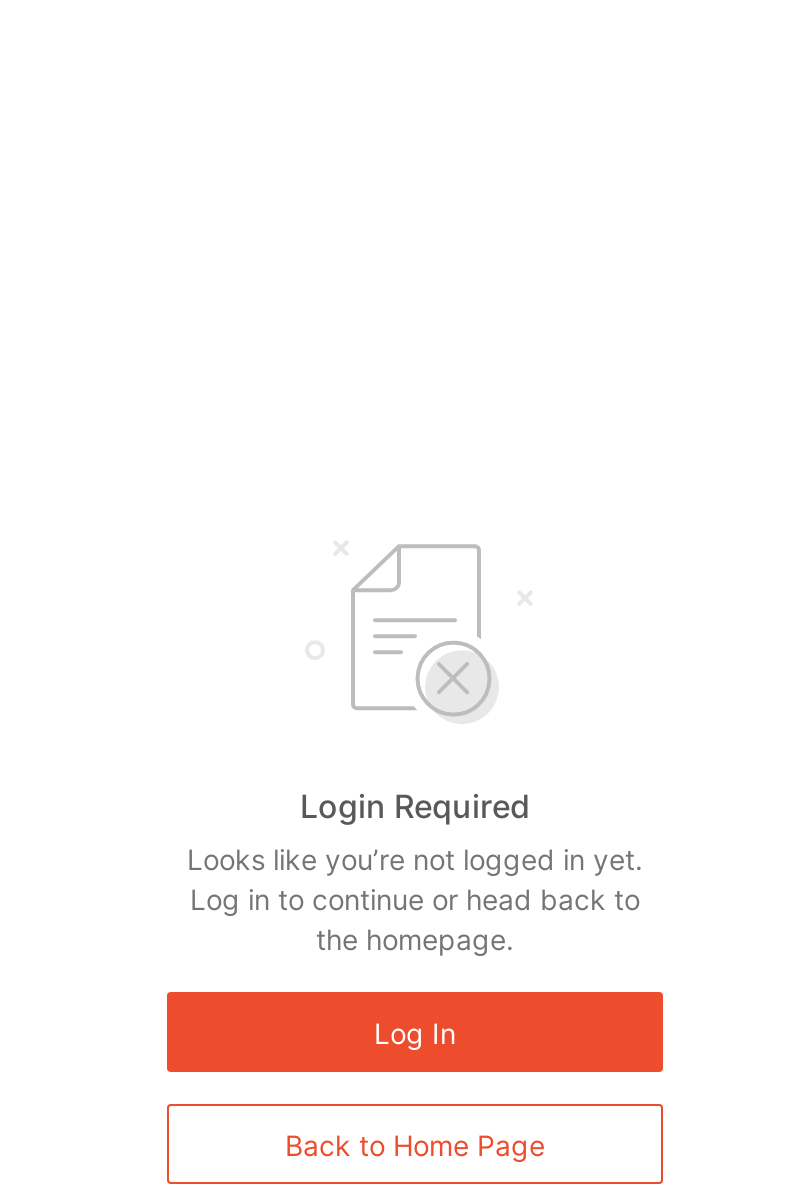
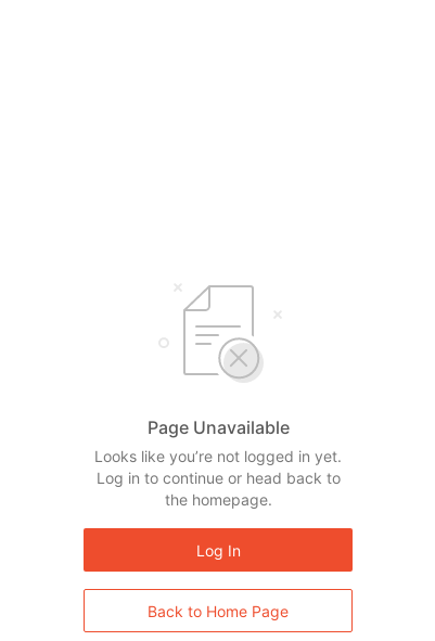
- Login Required
+ Page Unavailable
